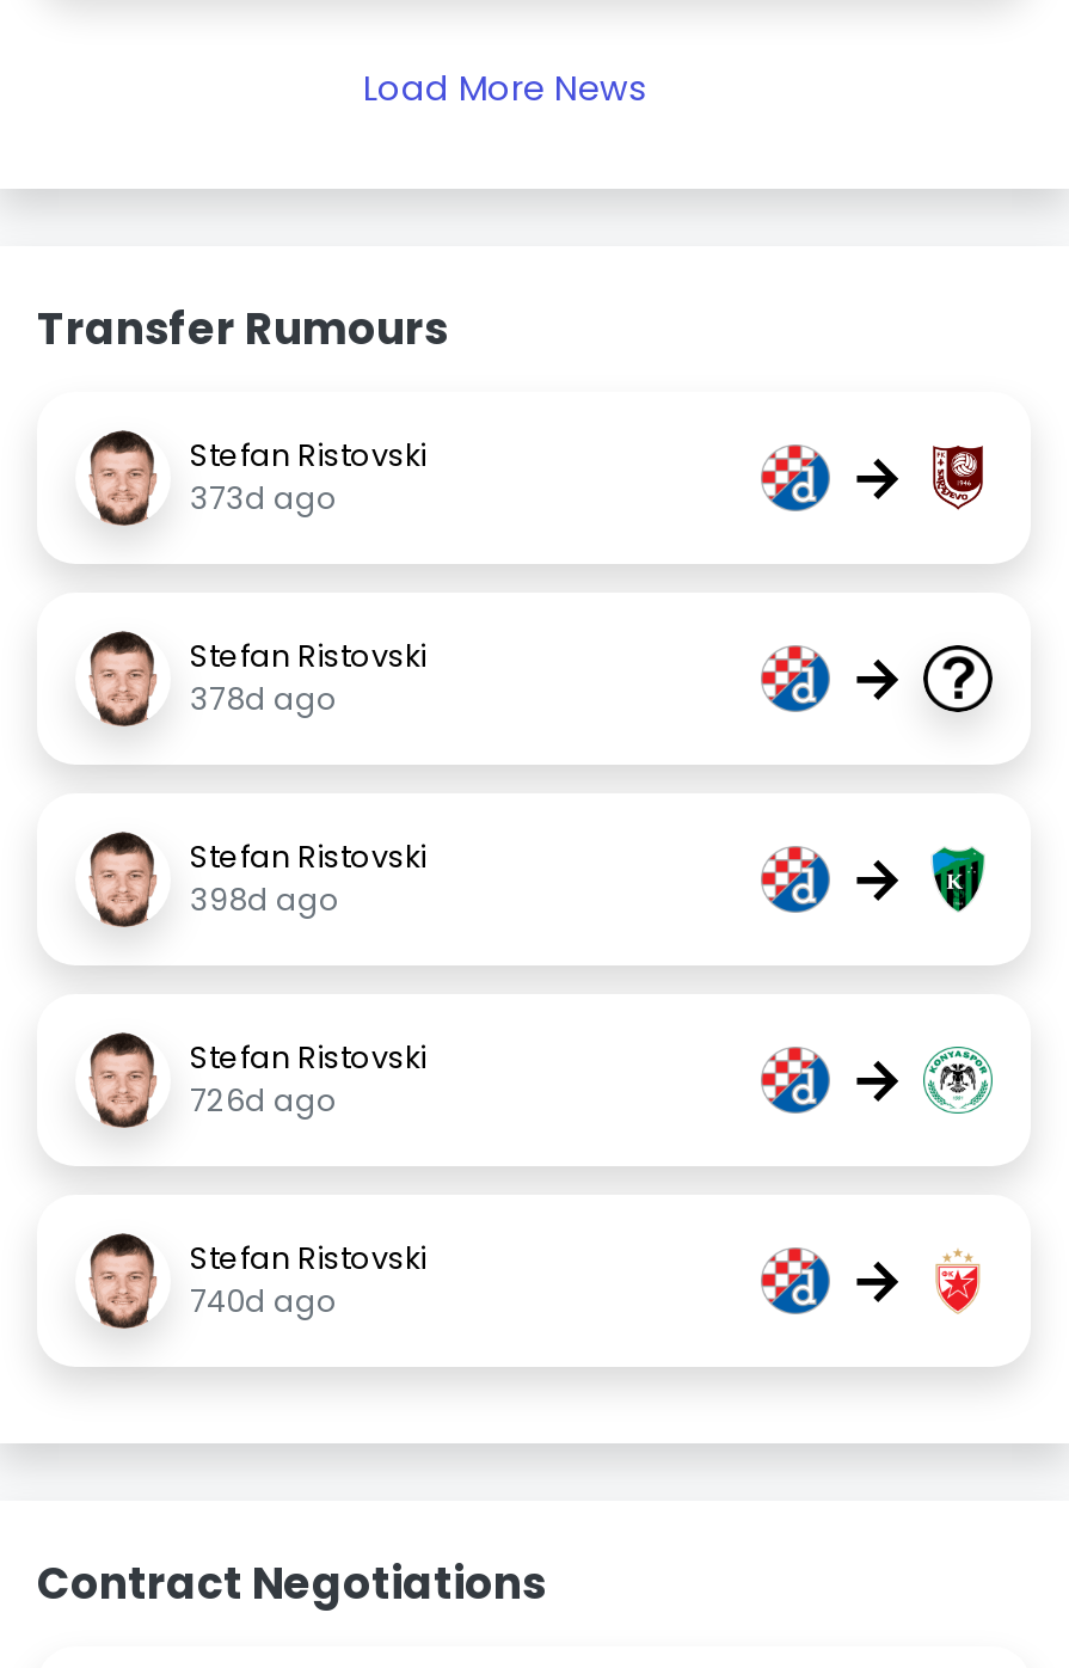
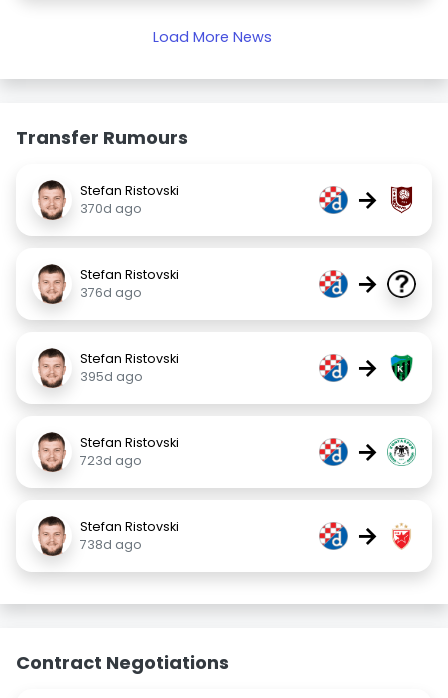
- 373d ago
+ 370d ago

- 378d ago
+ 376d ago

- 398d ago
+ 395d ago

- 726d ago
+ 723d ago

- 740d ago
+ 738d ago
